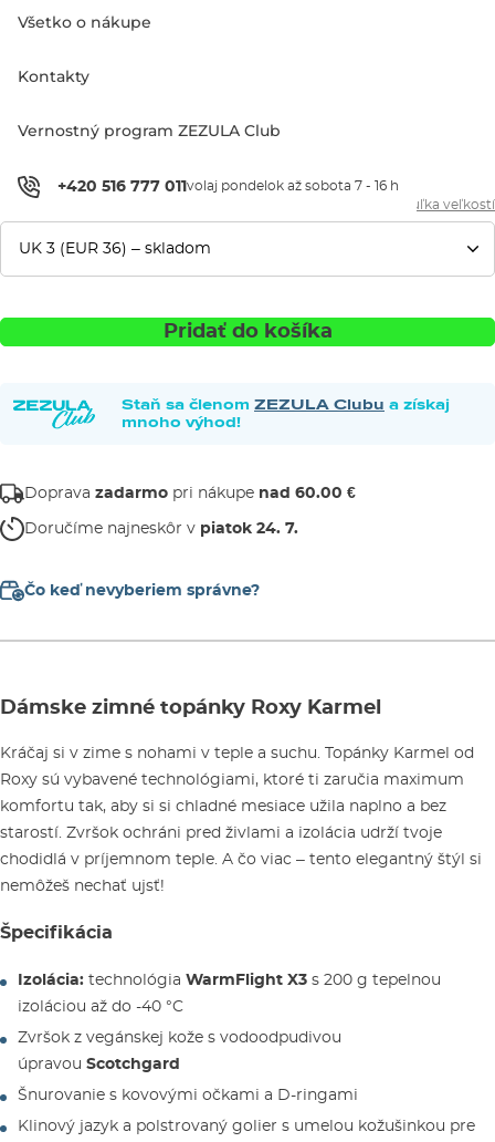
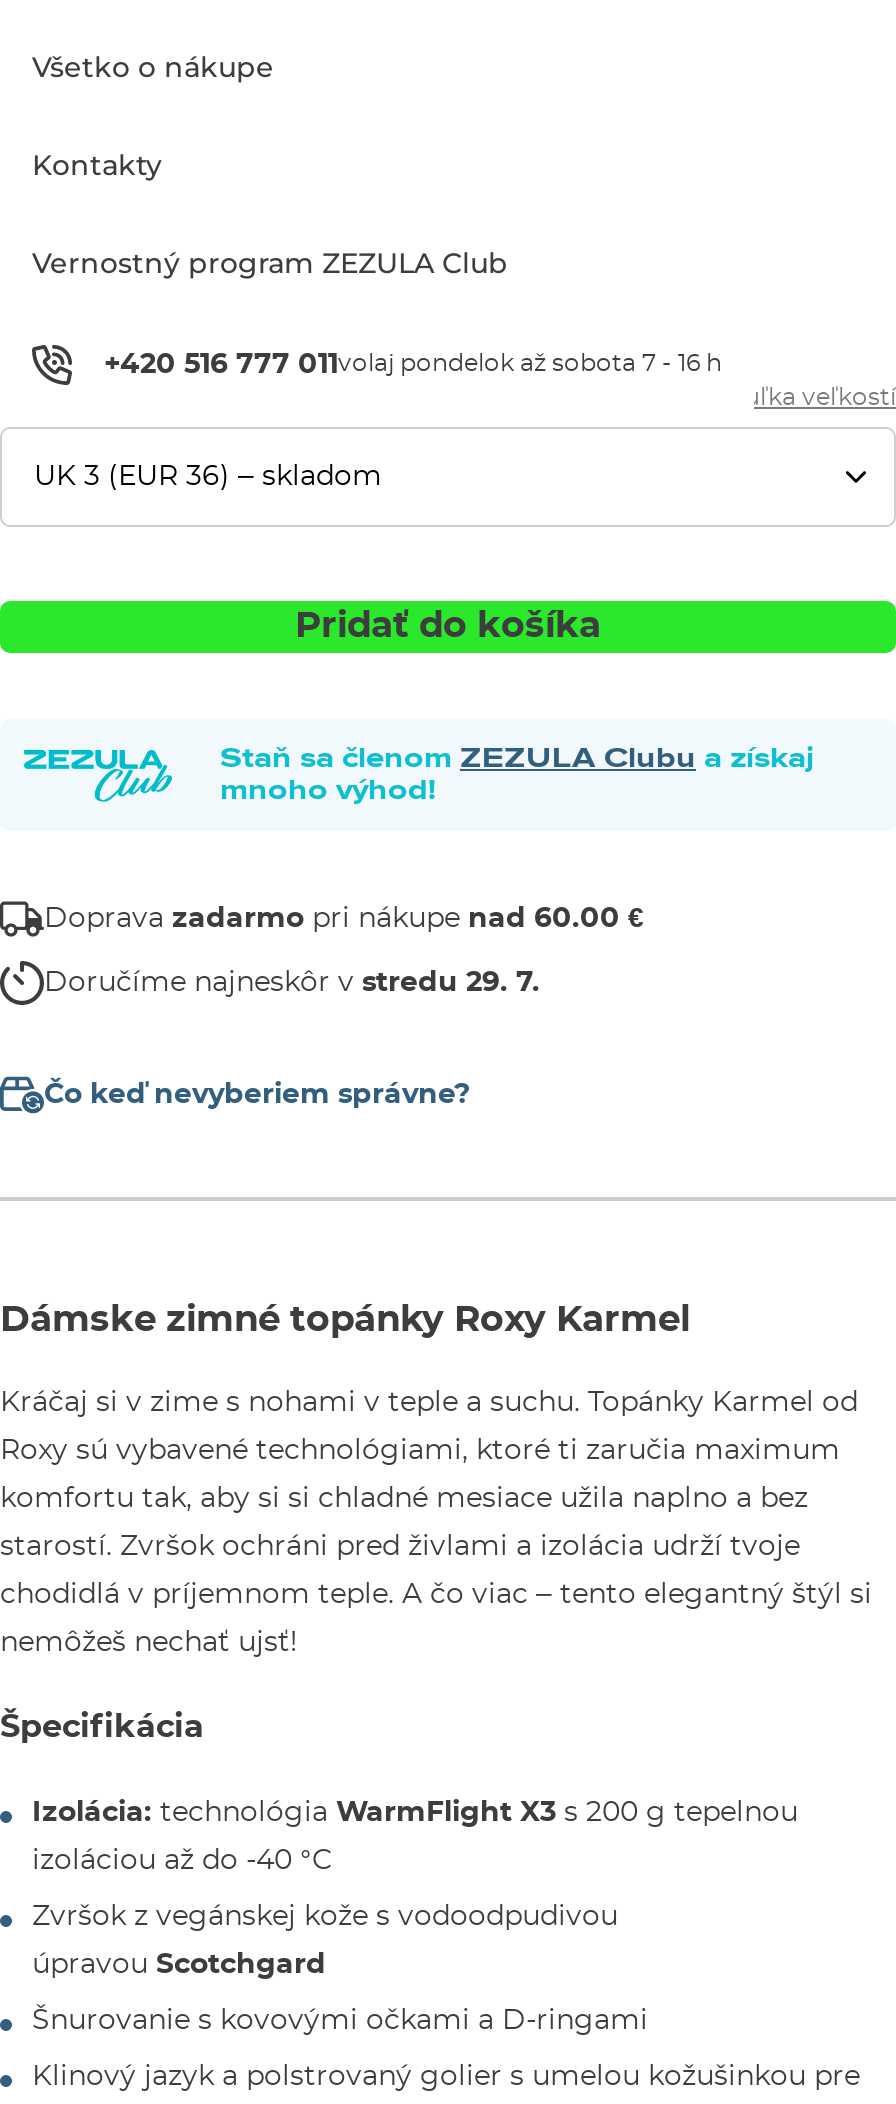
- Doručíme najneskôr v piatok 24. 7.
+ Doručíme najneskôr v stredu 29. 7.
